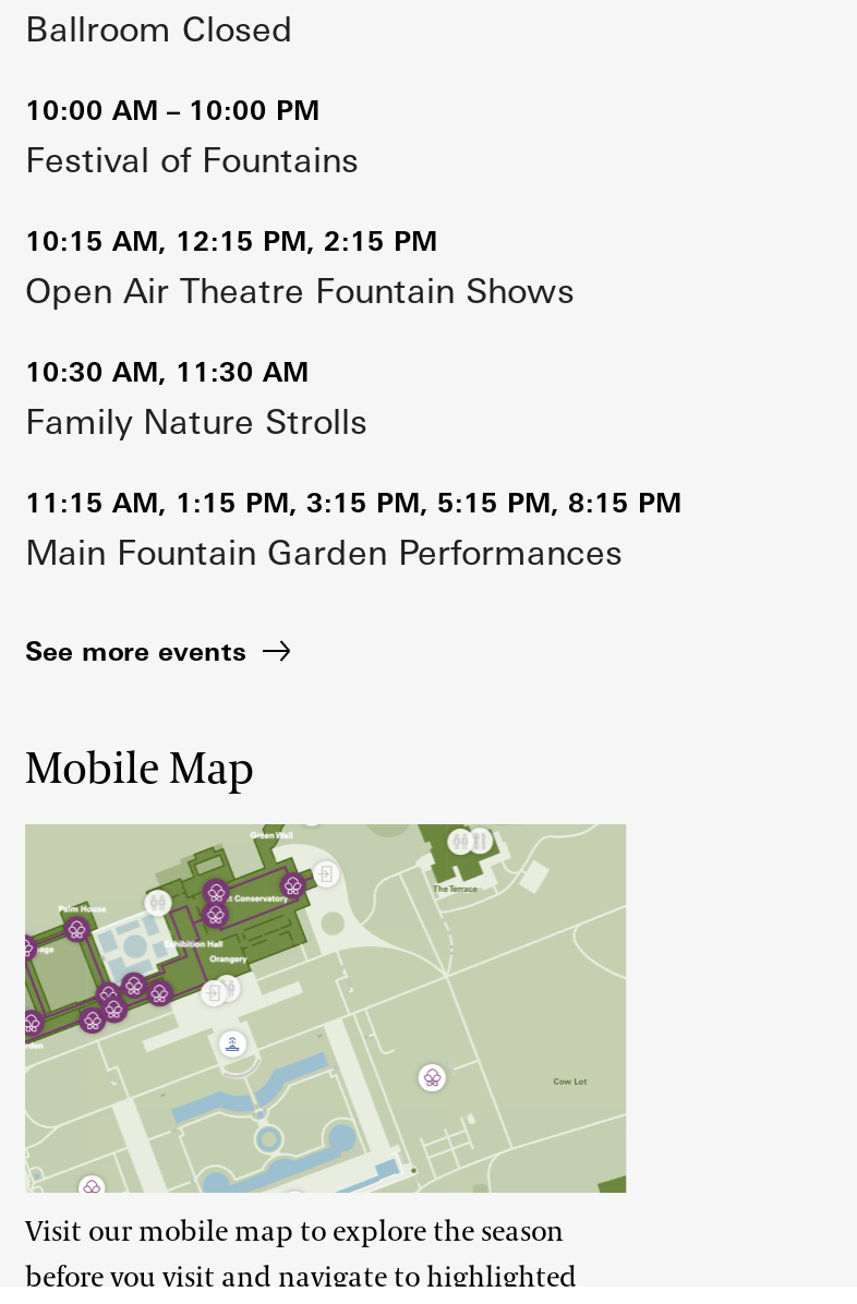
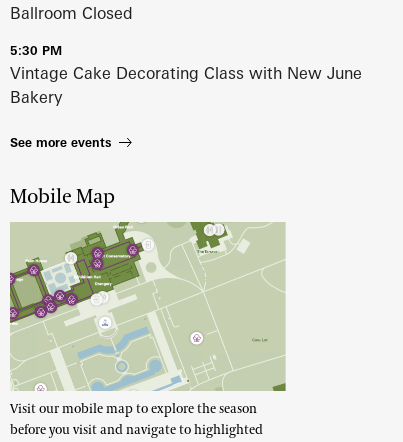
- 10:00 AM – 10:00 PM
- Festival of Fountains
- 10:15 AM, 12:15 PM, 2:15 PM
- Open Air Theatre Fountain Shows
- 10:30 AM, 11:30 AM
- Family Nature Strolls
- 11:15 AM, 1:15 PM, 3:15 PM, 5:15 PM, 8:15 PM
- Main Fountain Garden Performances
+ 5:30 PM
+ Vintage Cake Decorating Class with New June
+ Bakery
